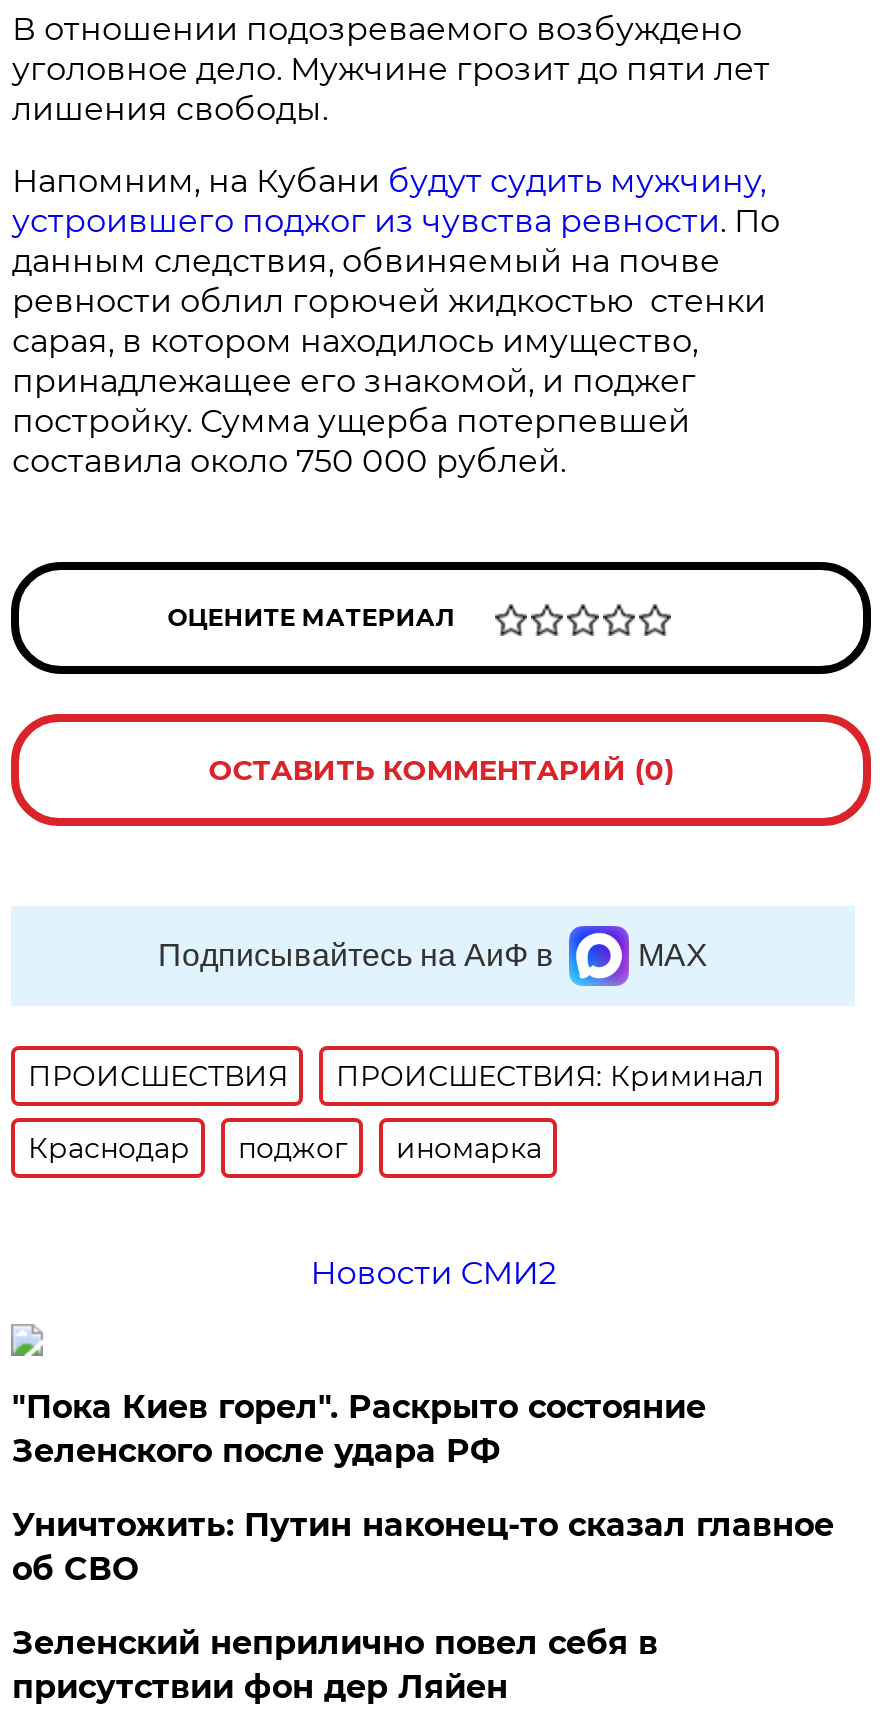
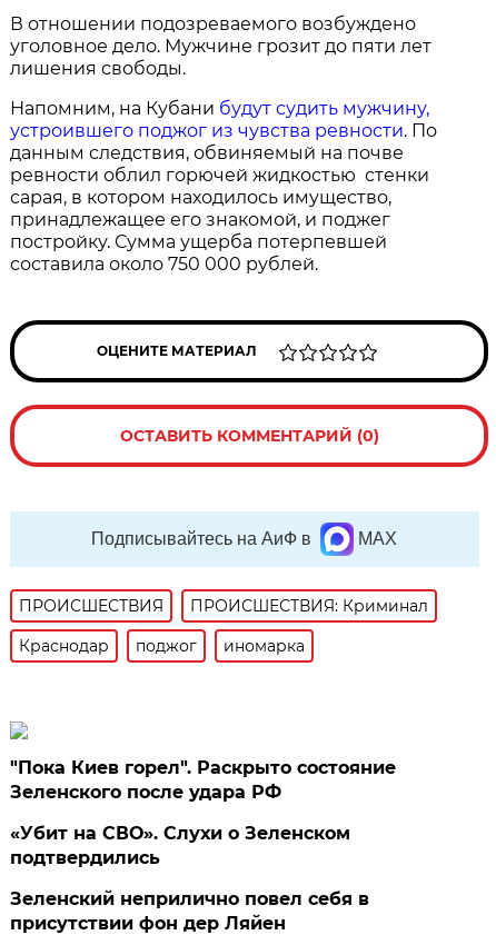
- Новости СМИ2

- Уничтожить: Путин наконец-то сказал главное
- об СВО
+ «Убит на СВО». Слухи о Зеленском
+ подтвердились
